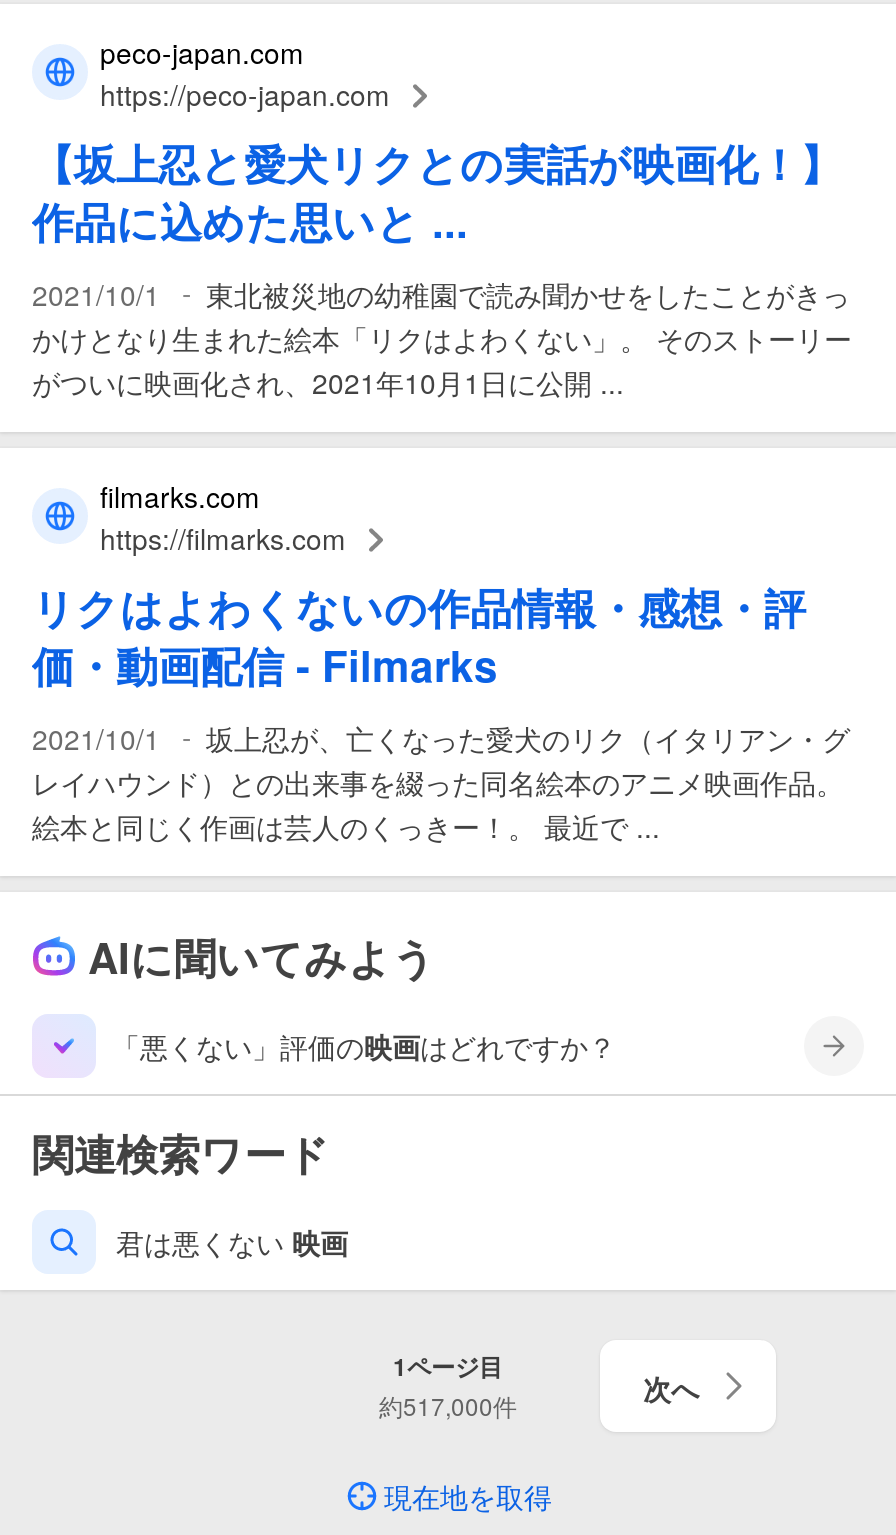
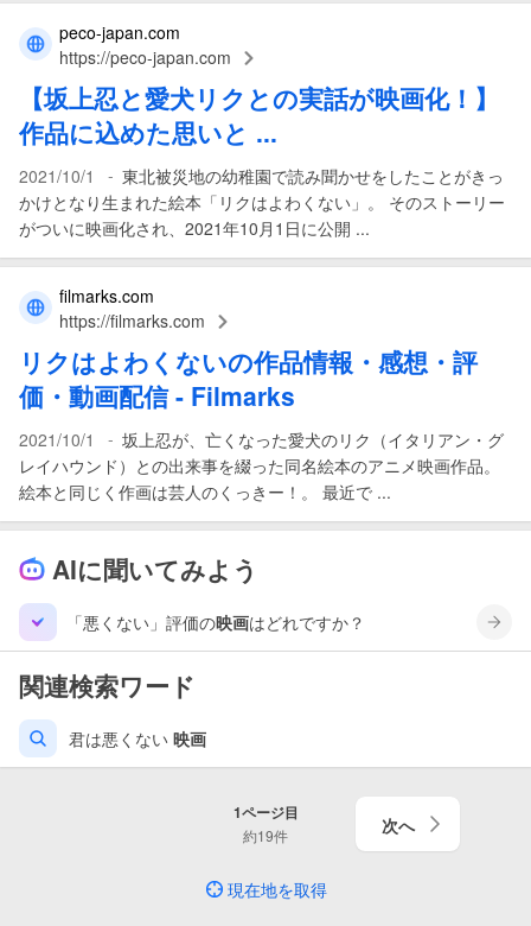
- 約517,000件
+ 約19件
